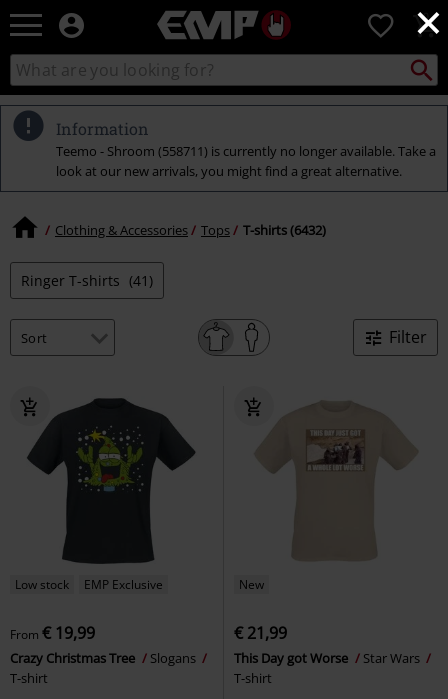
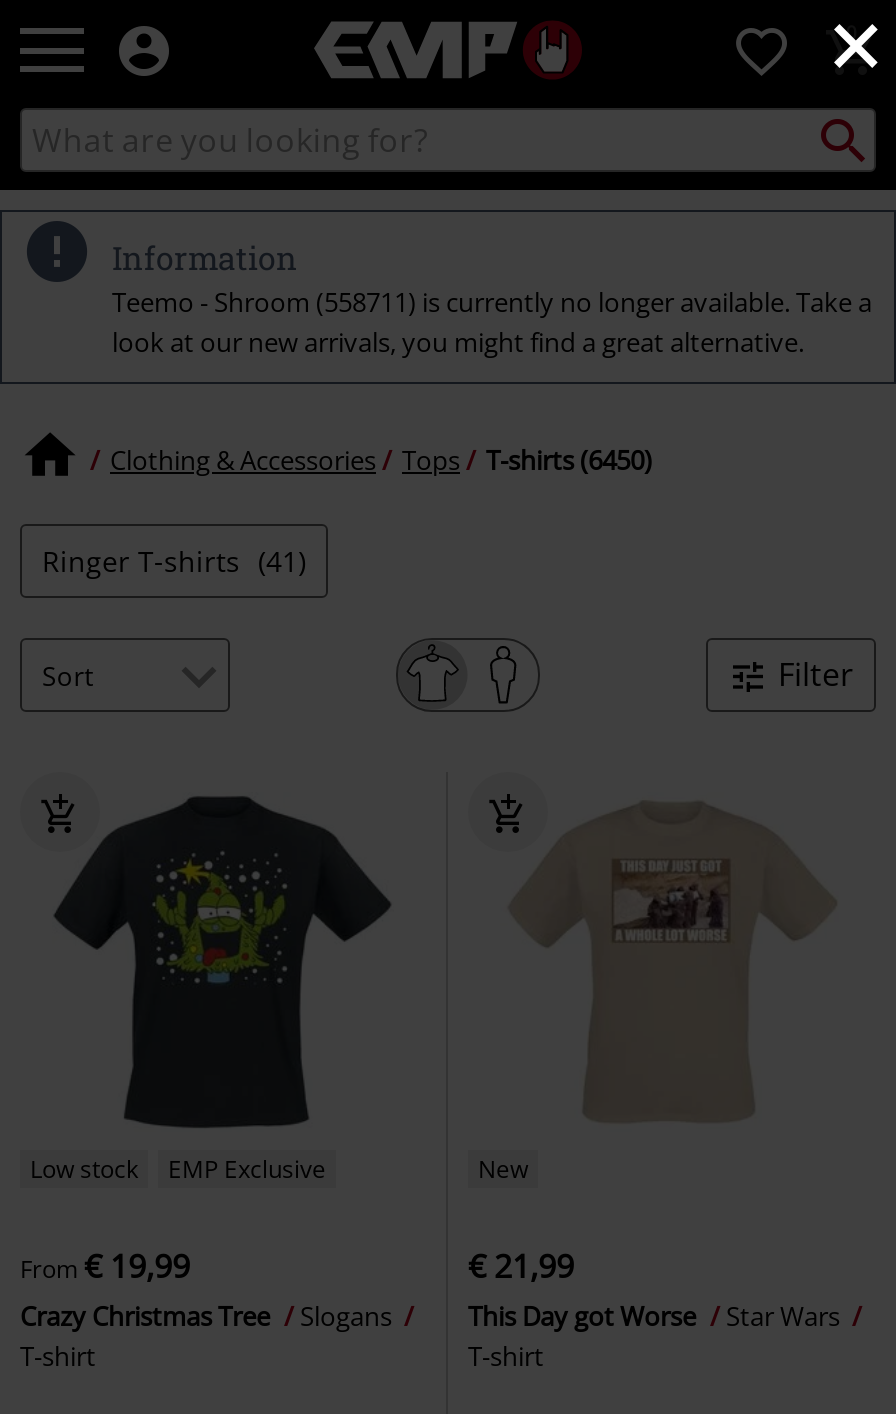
- Clothing & Accessories Tops T-shirts (6432)
+ Clothing & Accessories Tops T-shirts (6450)
